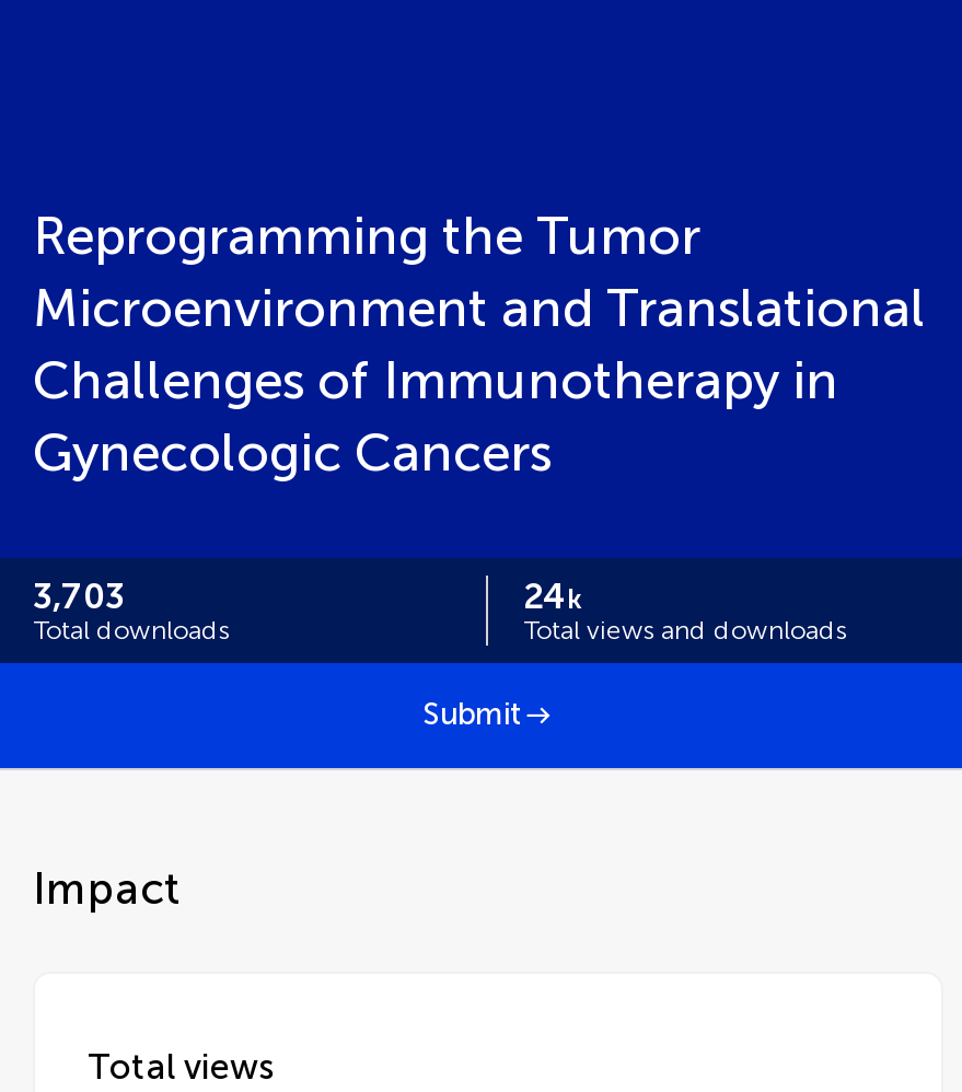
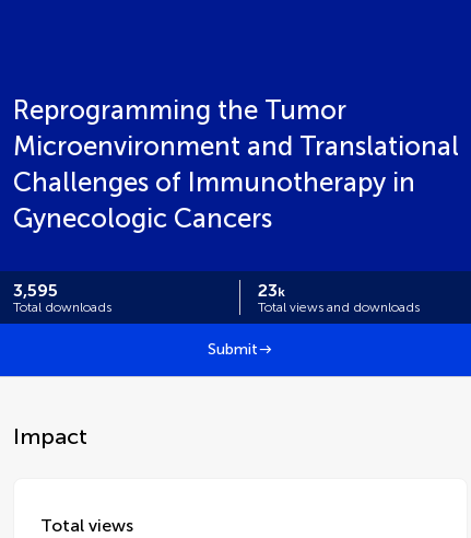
- 3,703
+ 3,595

- 24k
+ 23k
